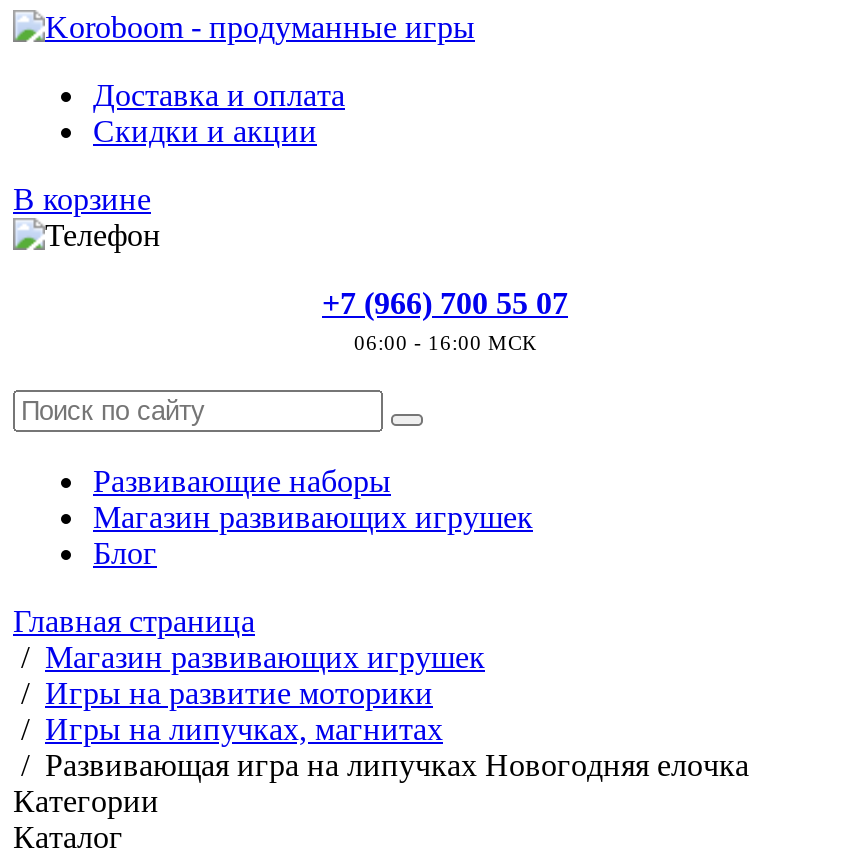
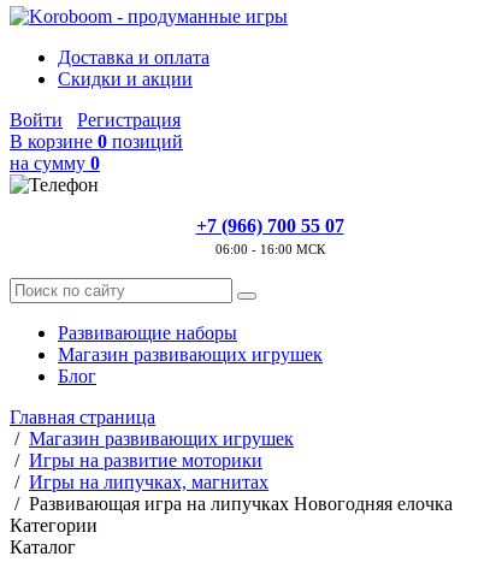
- В корзине
+ Войти
+ Регистрация
+ В корзине 0 позиций
+ на сумму 0
